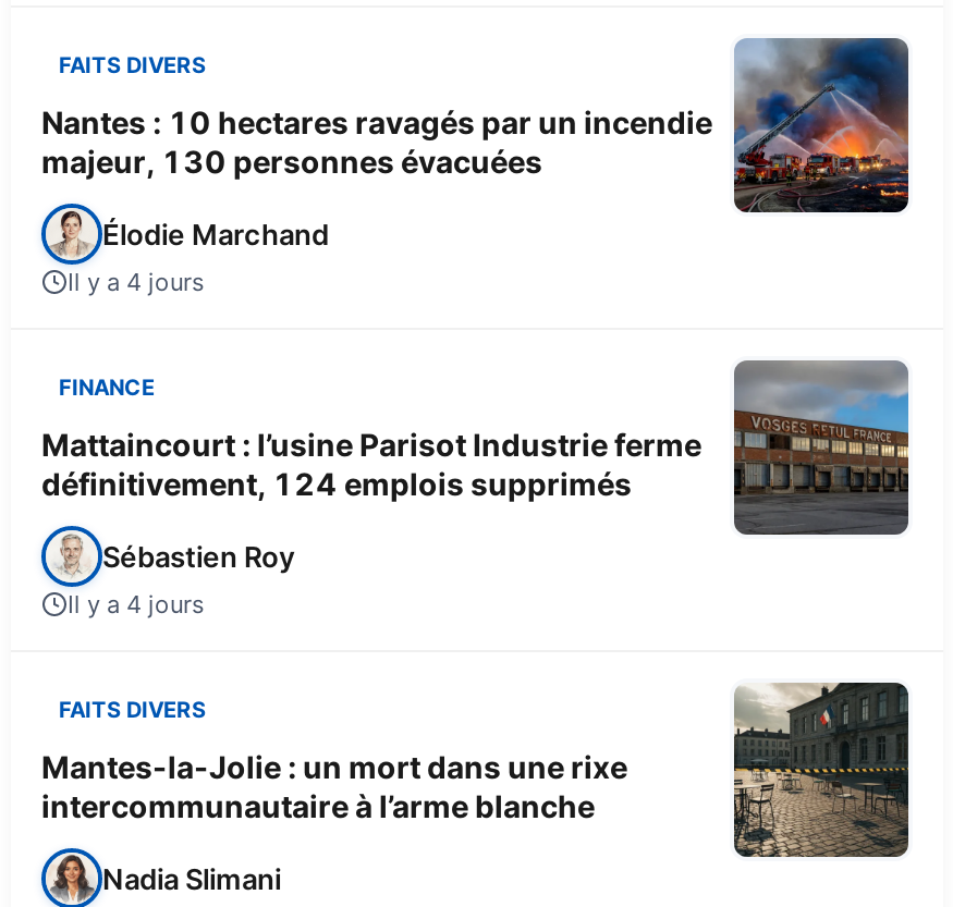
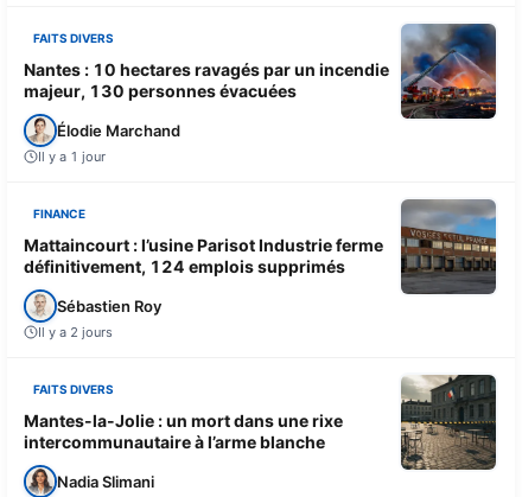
- Il y a 4 jours
+ Il y a 1 jour

- Il y a 4 jours
+ Il y a 2 jours
